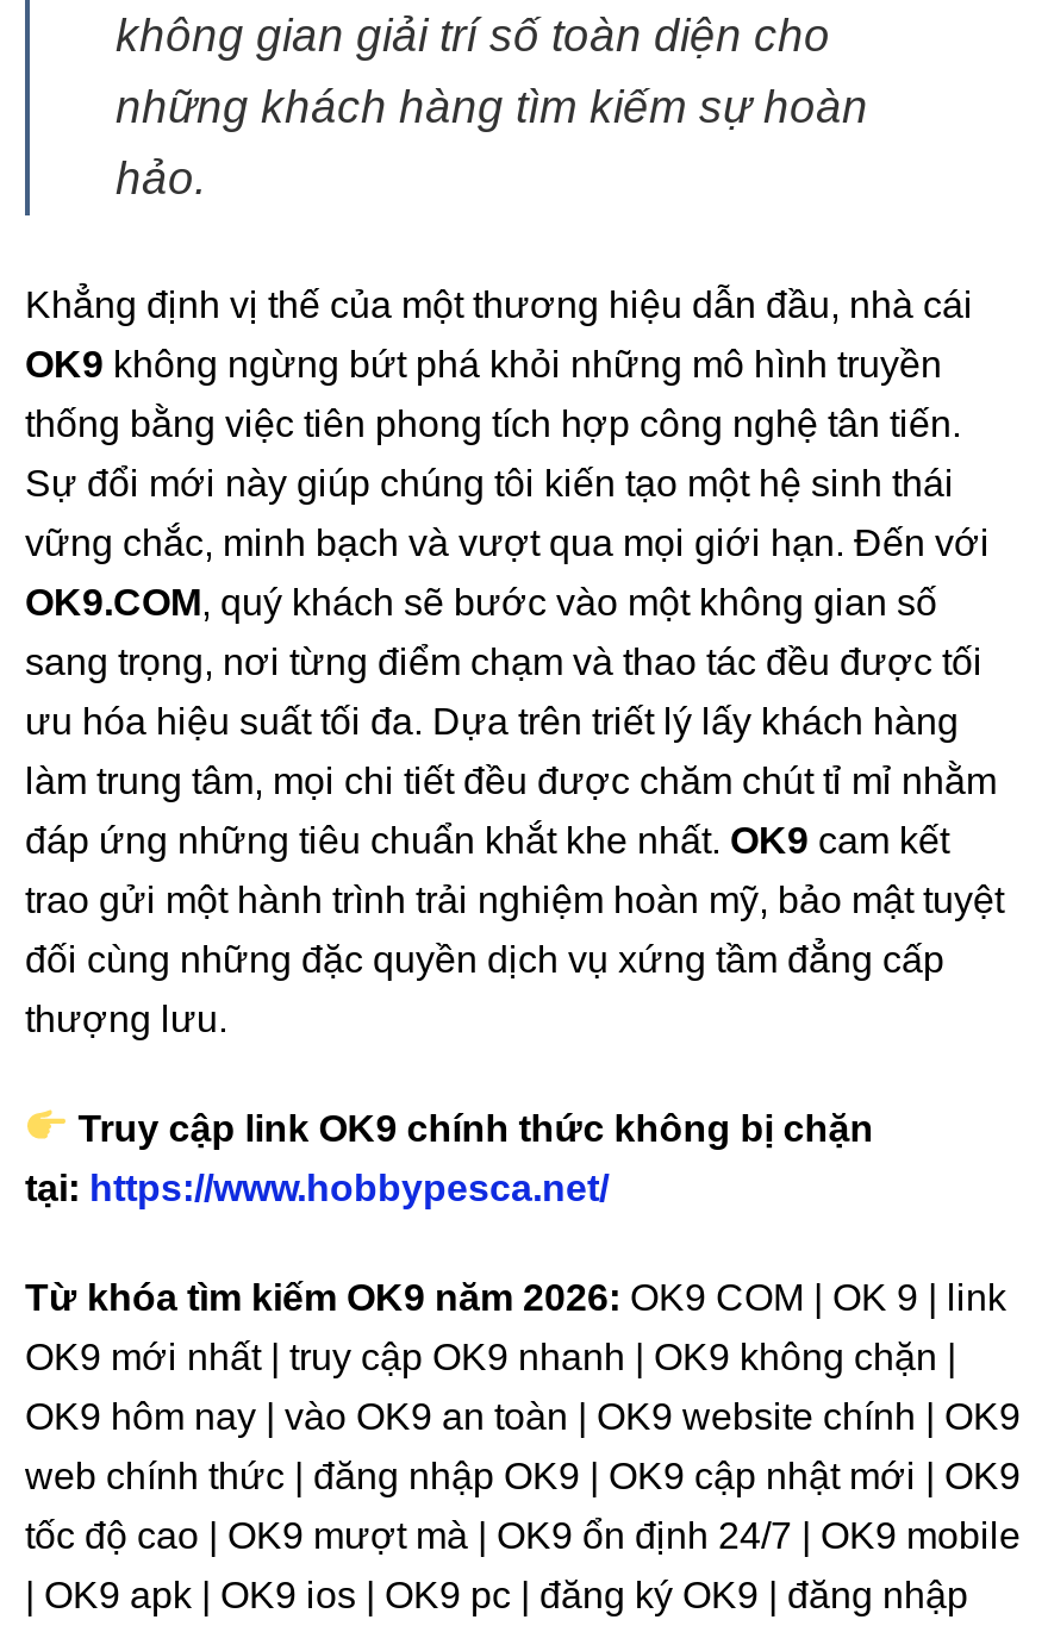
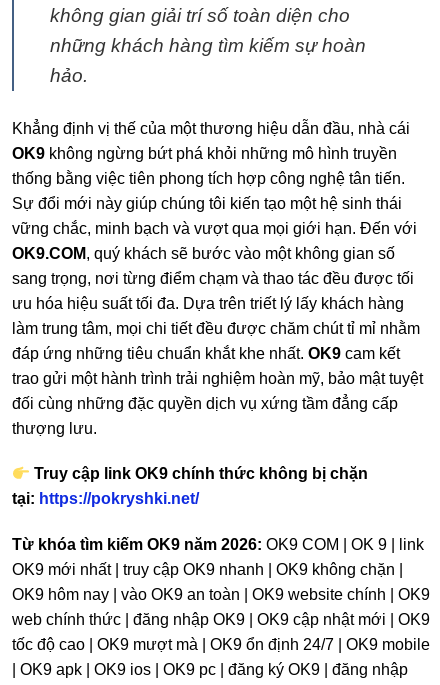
- tại: https://www.hobbypesca.net/
+ tại: https://pokryshki.net/
